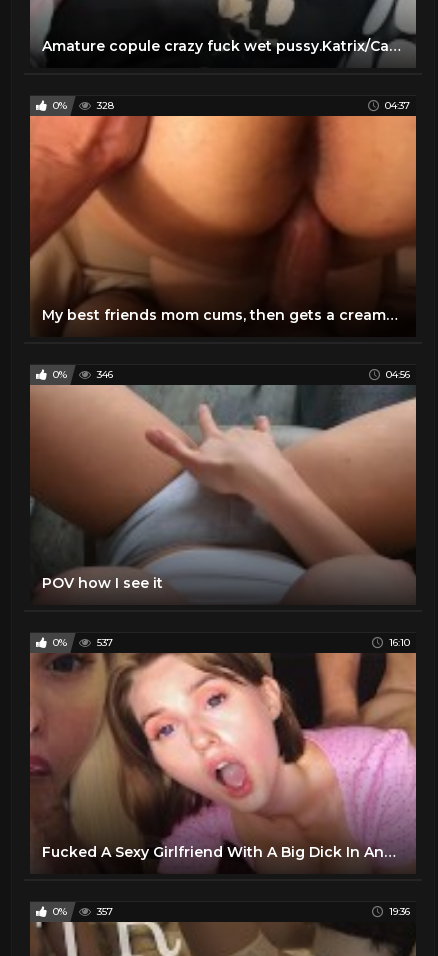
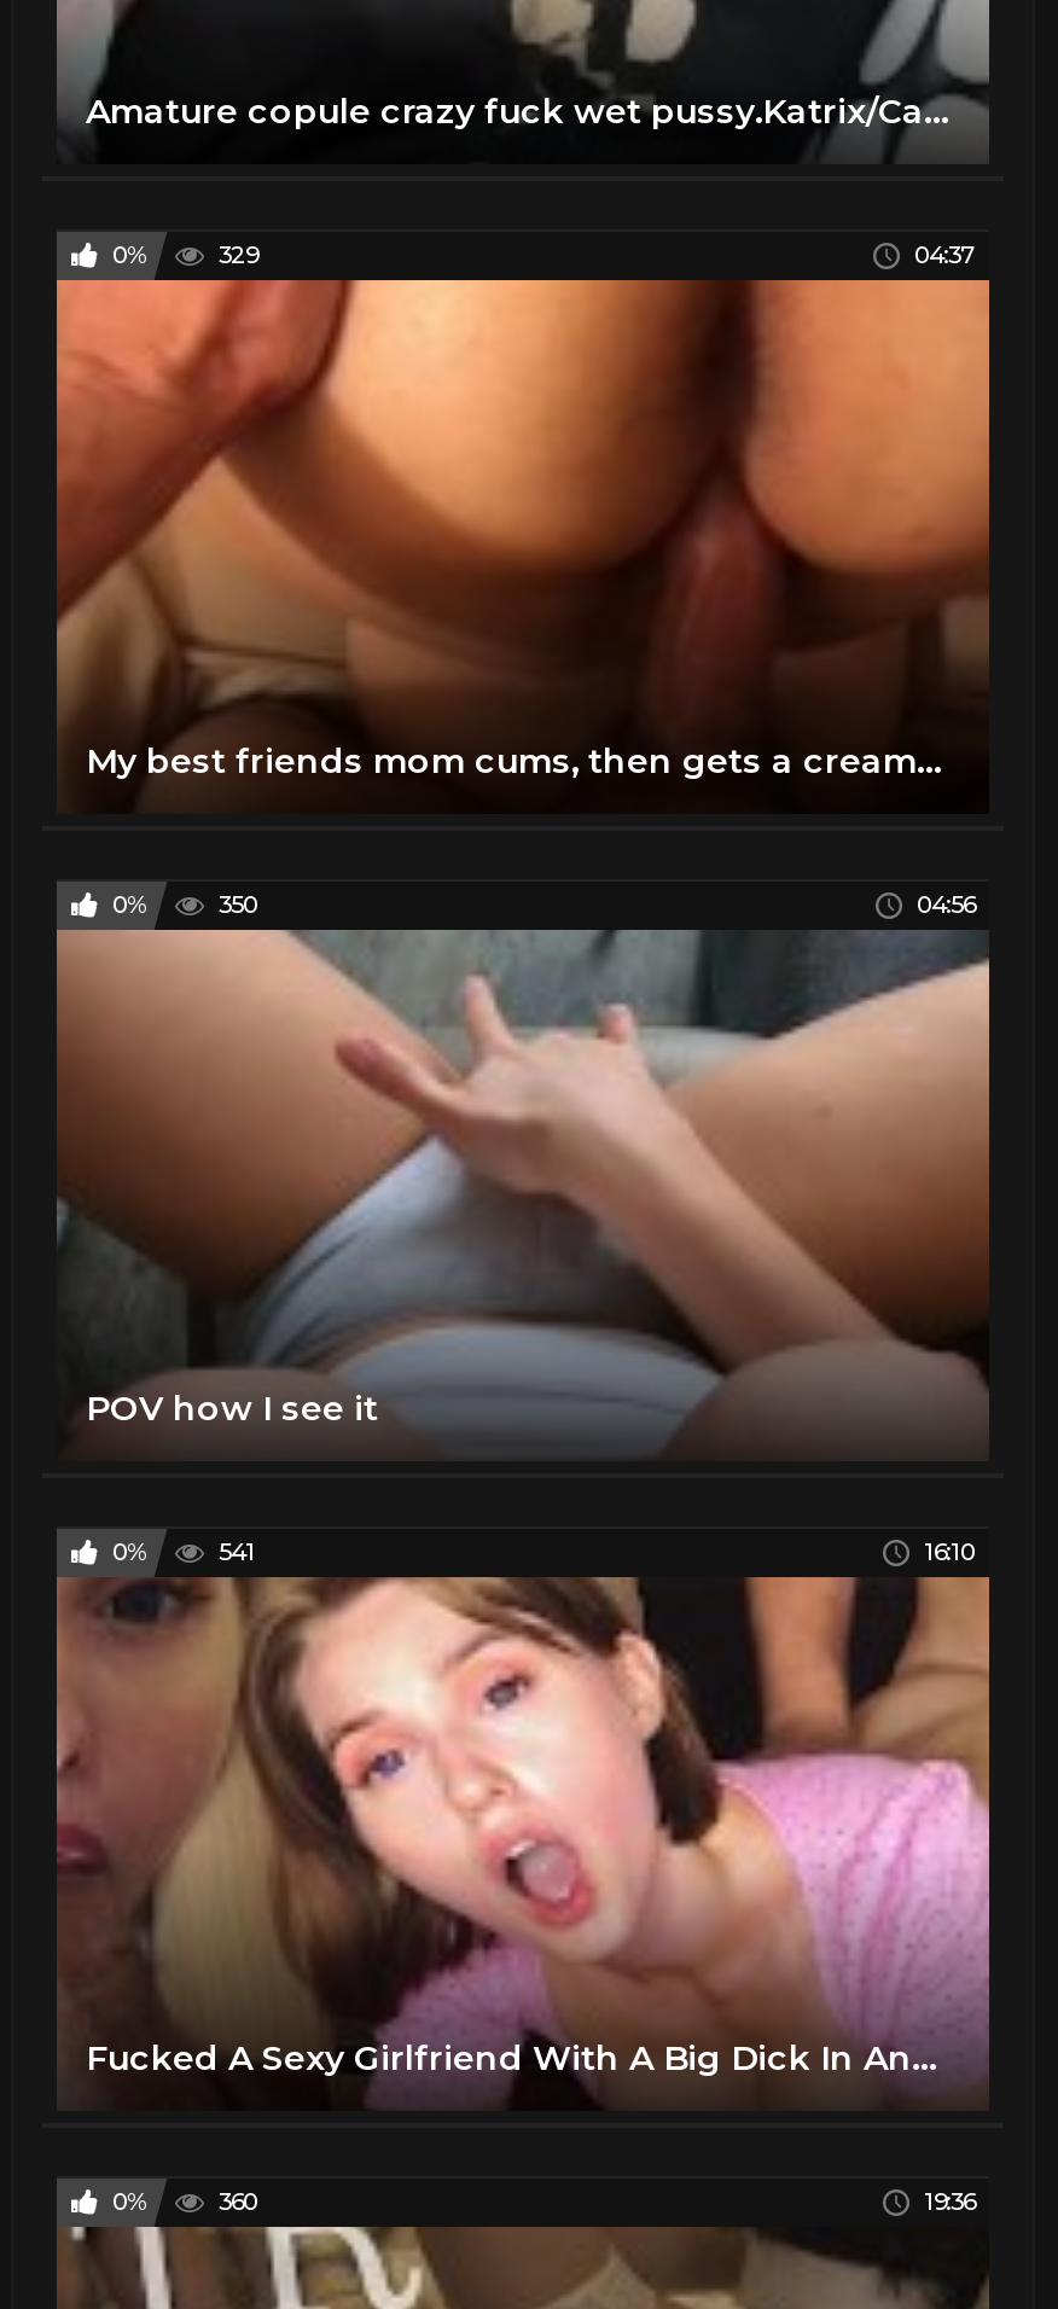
- 328
+ 329

- 346
+ 350

- 537
+ 541

- 357
+ 360
